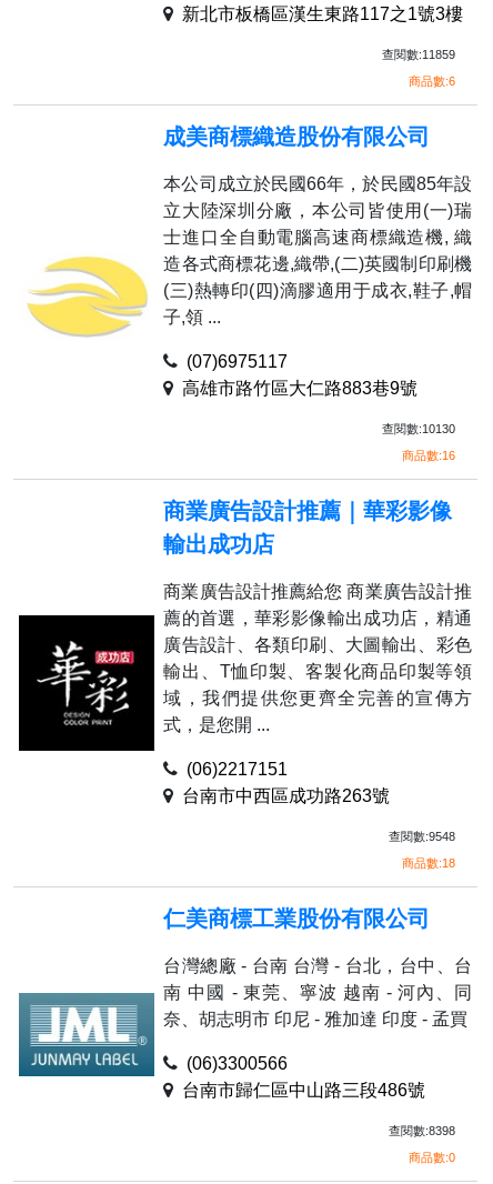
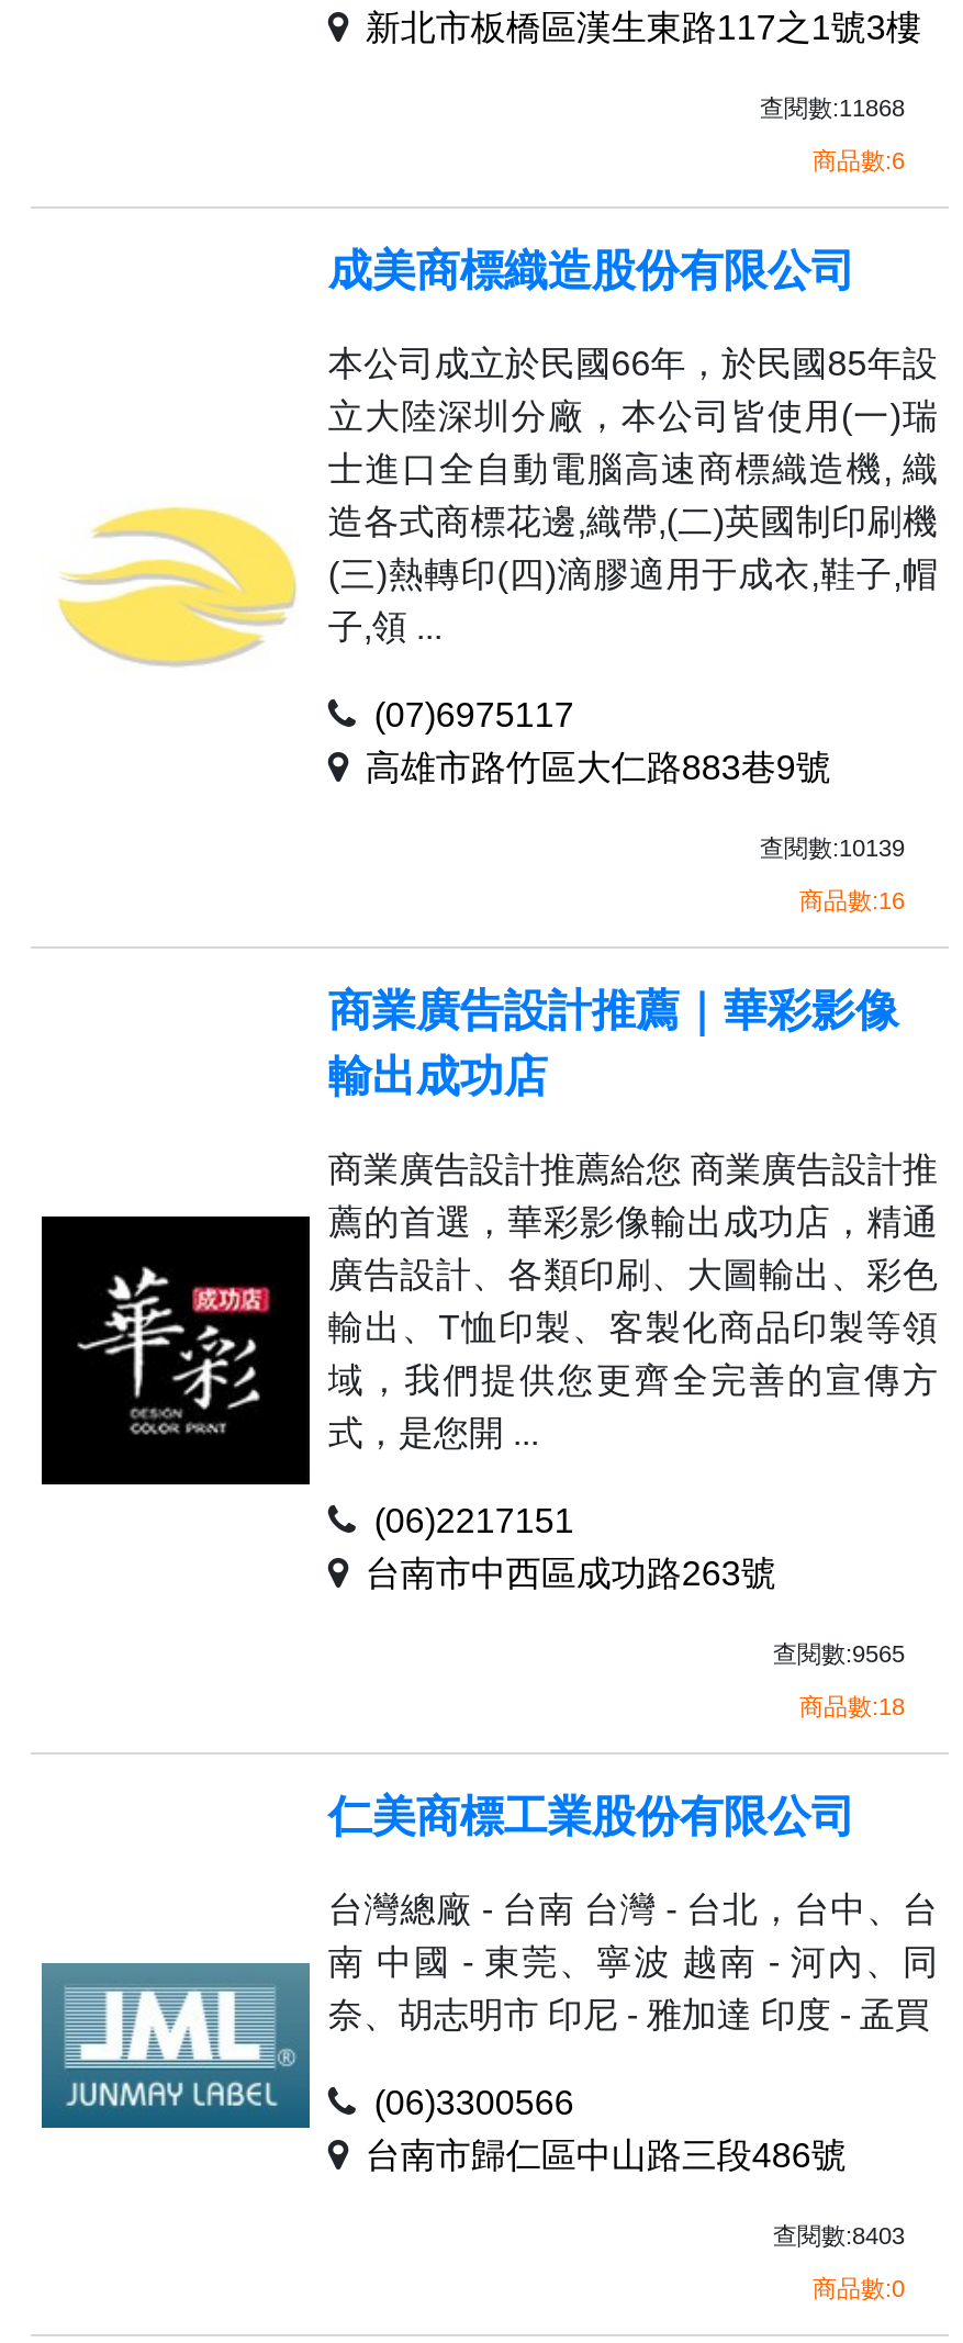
- 查閱數:11859
+ 查閱數:11868

- 查閱數:10130
+ 查閱數:10139

- 查閱數:9548
+ 查閱數:9565

- 查閱數:8398
+ 查閱數:8403
